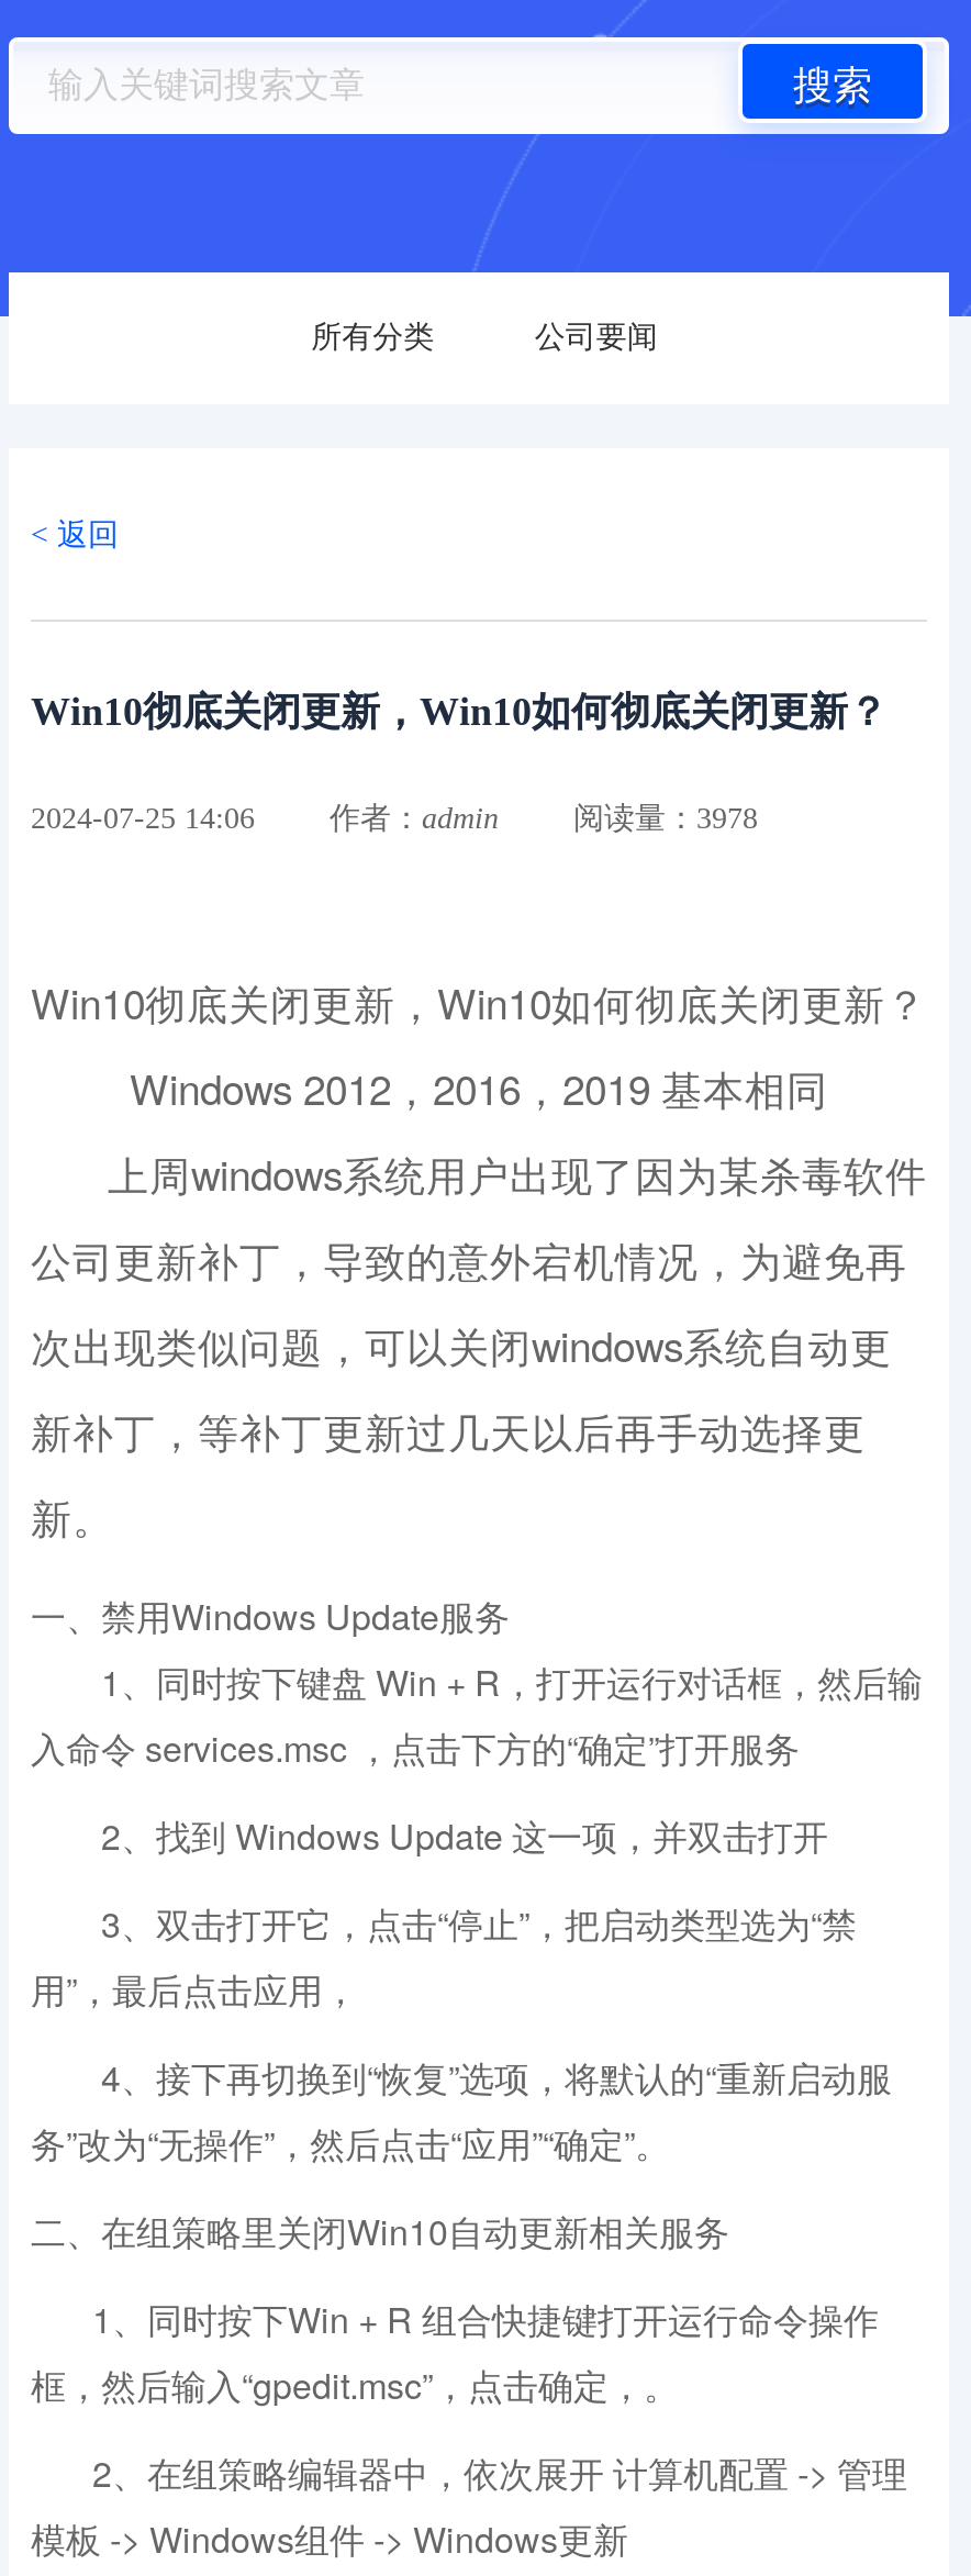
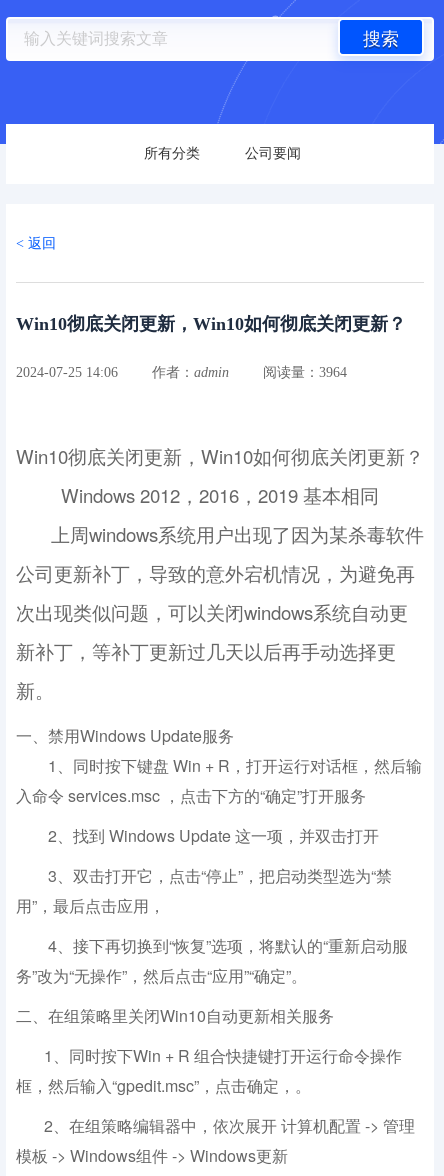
- 阅读量：3978
+ 阅读量：3964
